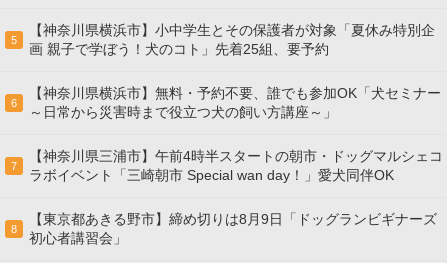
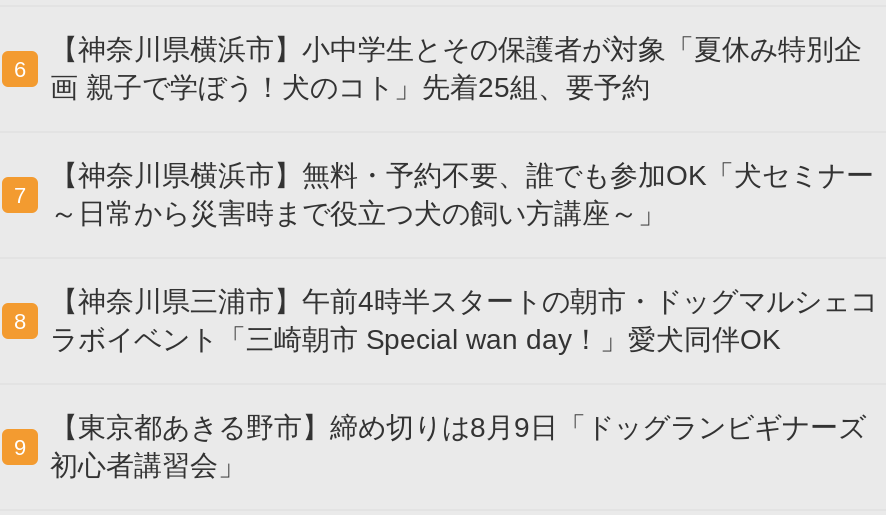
- 5
+ 6

- 6
+ 7

- 7
+ 8

- 8
+ 9
